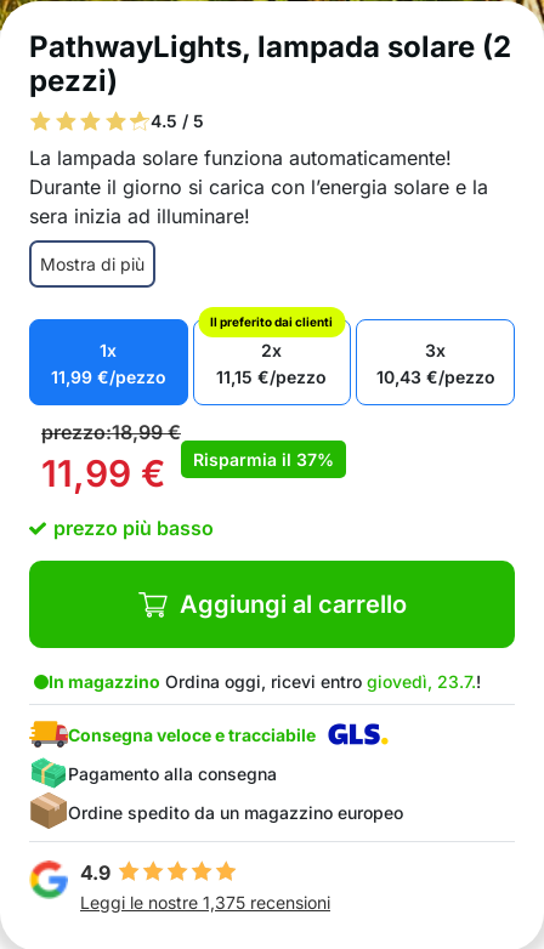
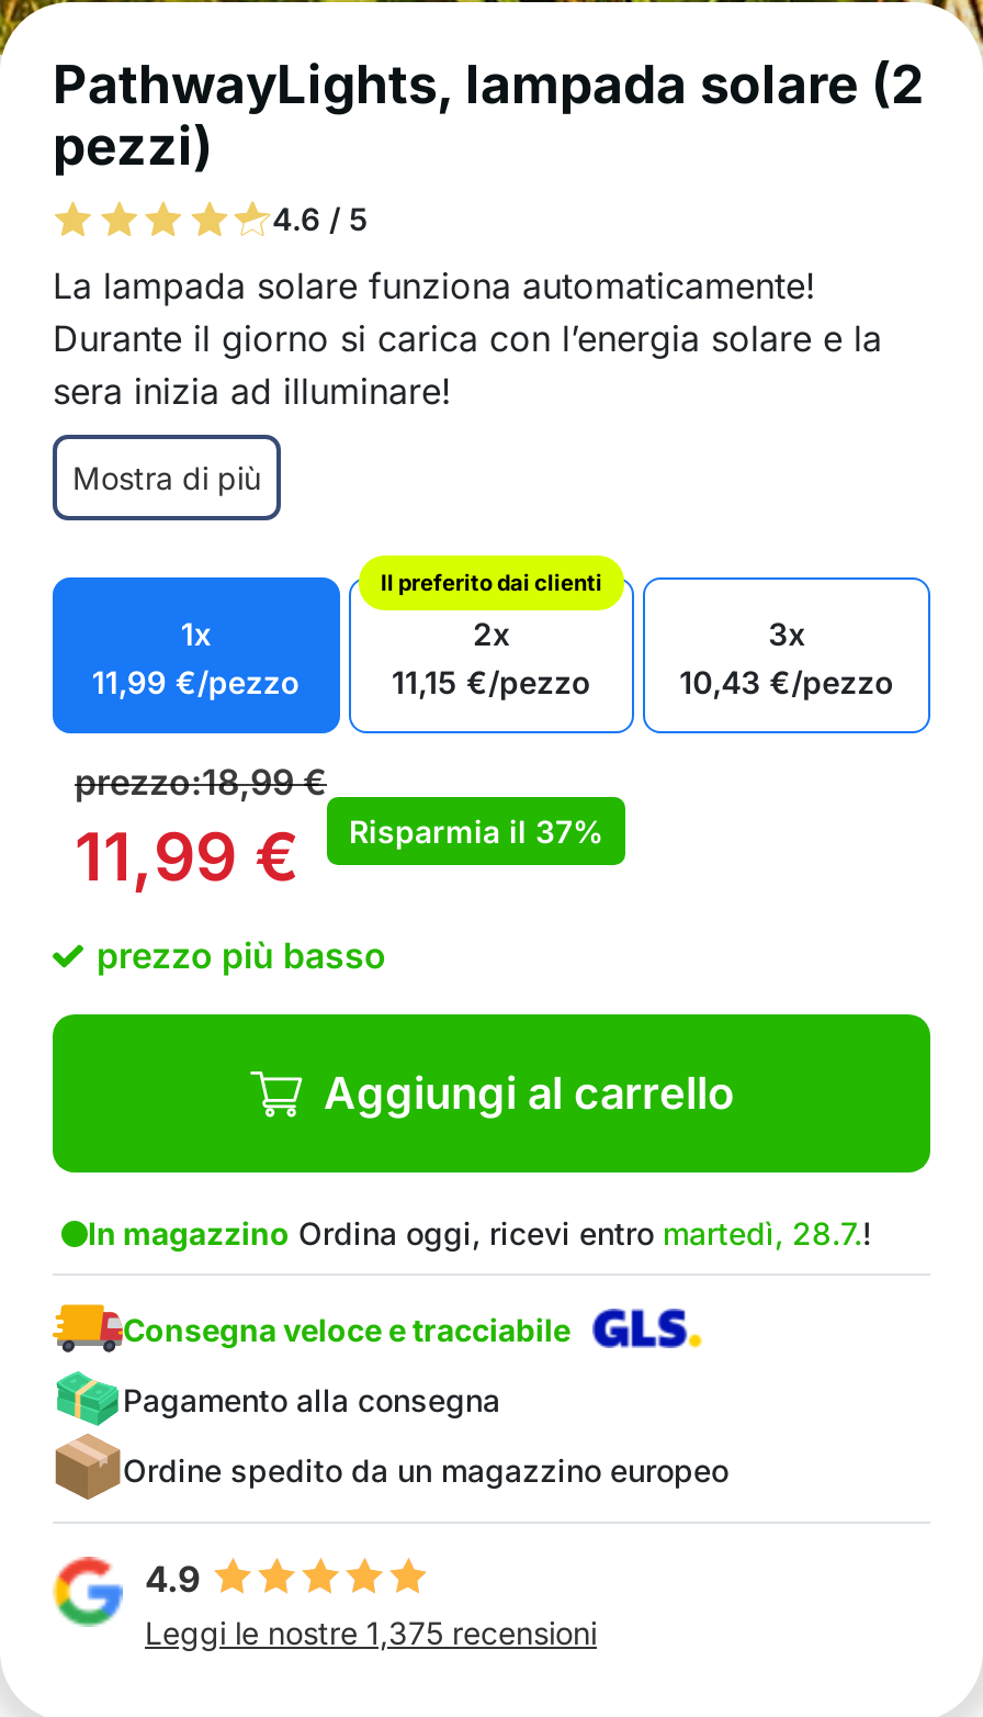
- 4.5 / 5
+ 4.6 / 5

- In magazzino Ordina oggi, ricevi entro giovedì, 23.7.!
+ In magazzino Ordina oggi, ricevi entro martedì, 28.7.!
